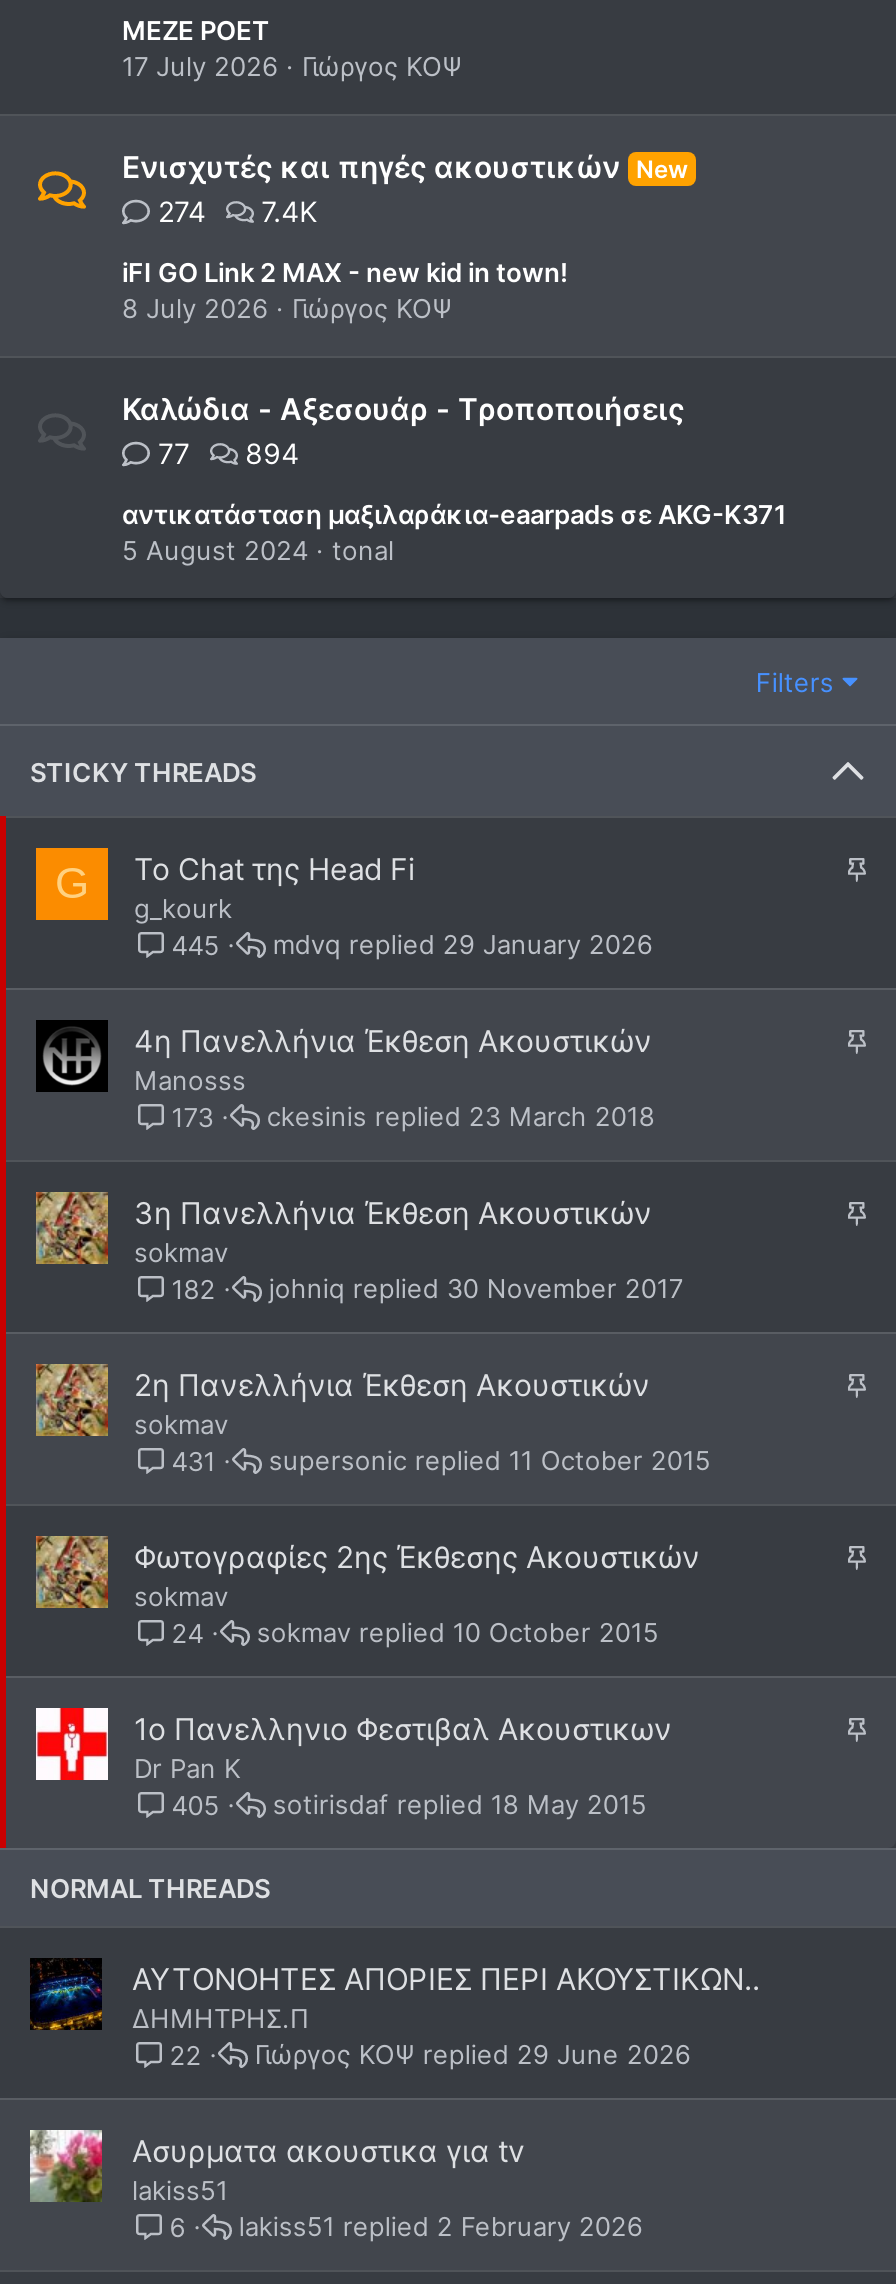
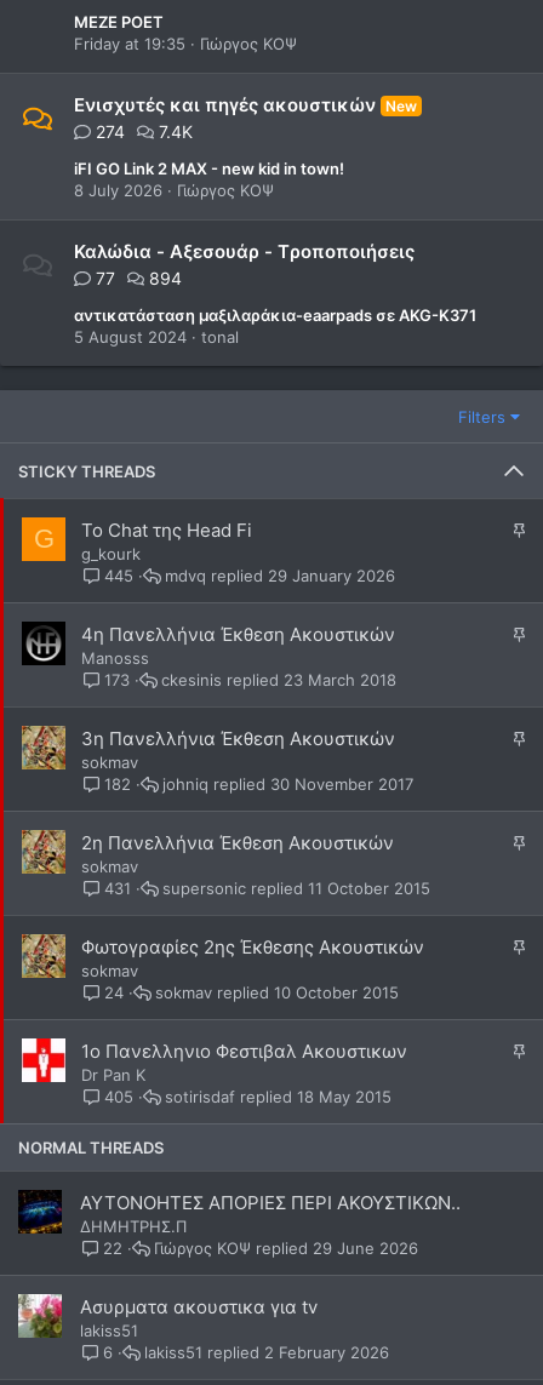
- 17 July 2026
+ Friday at 19:35
